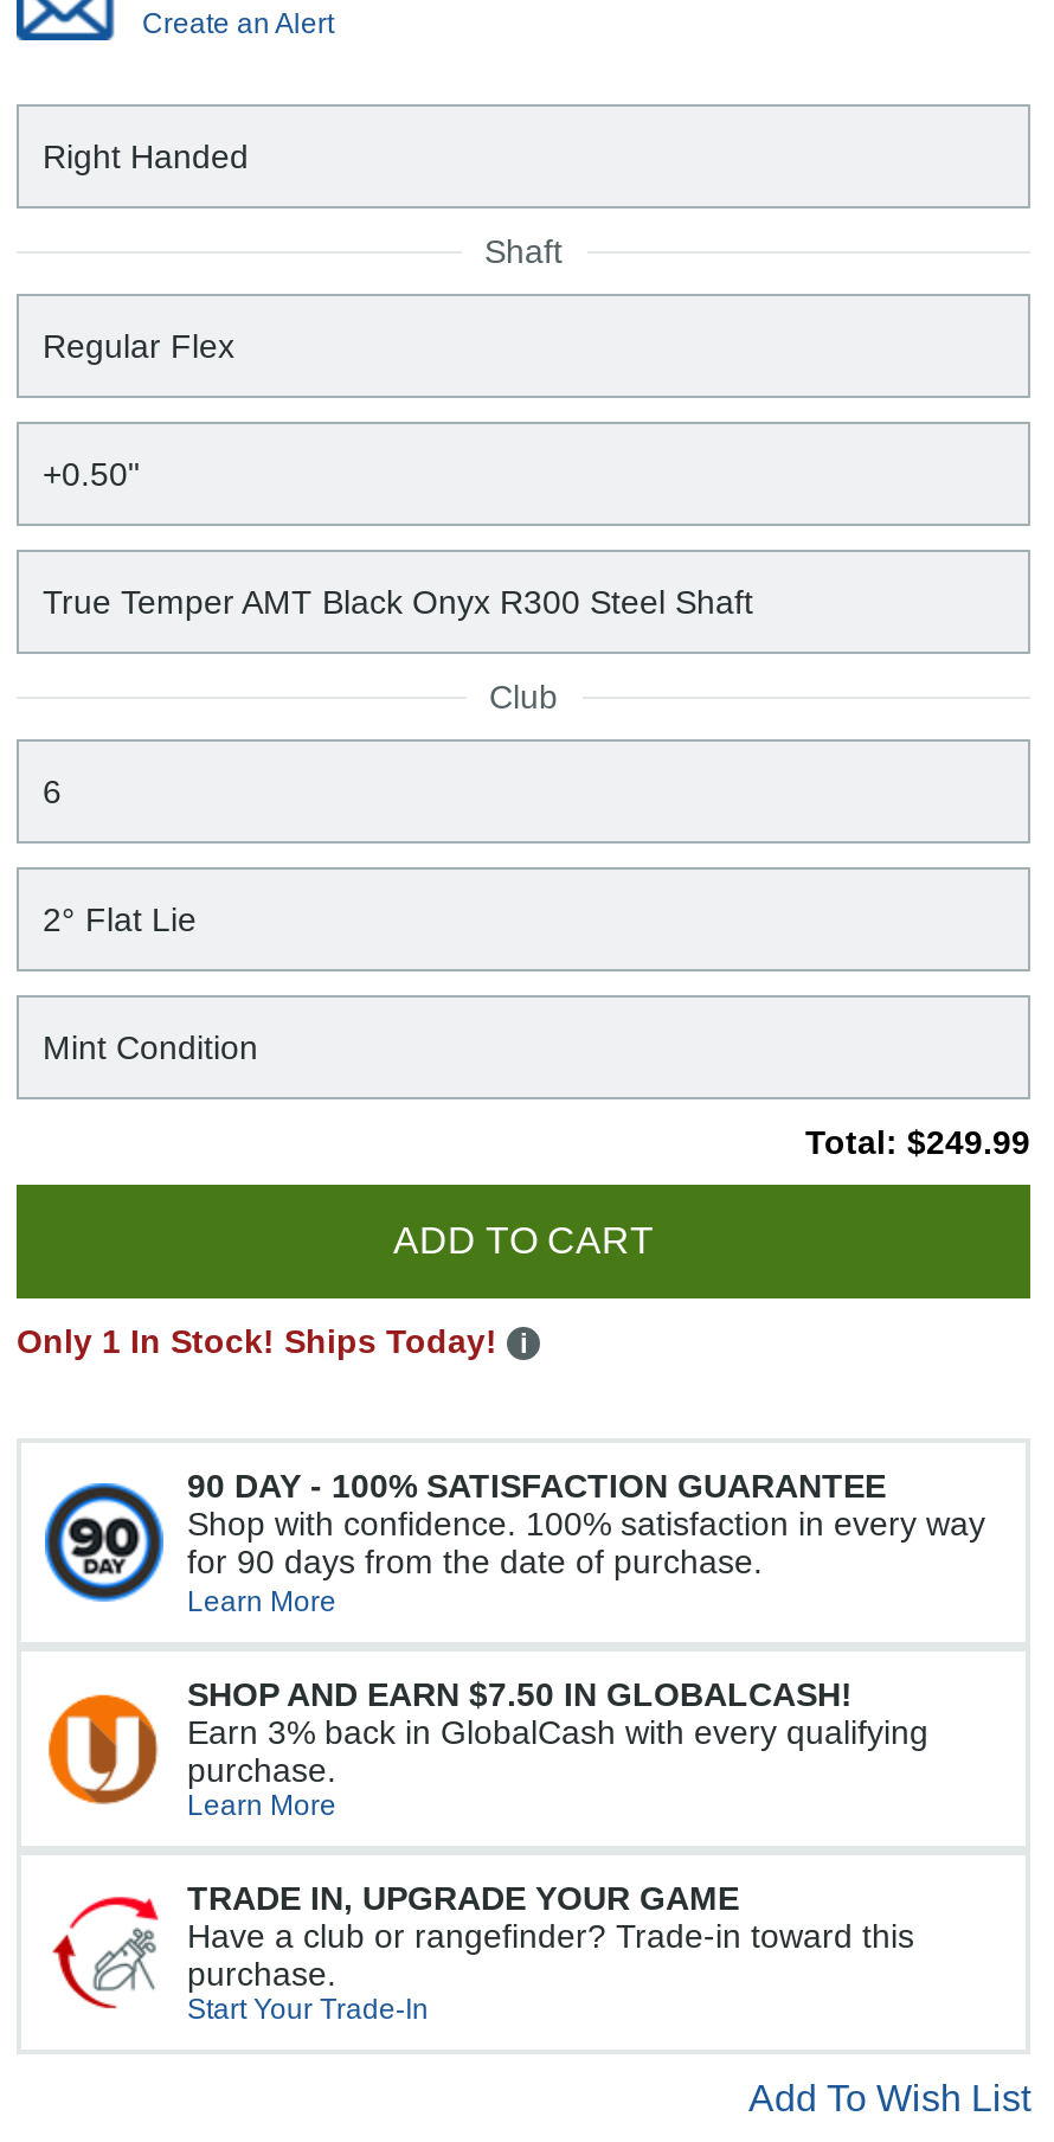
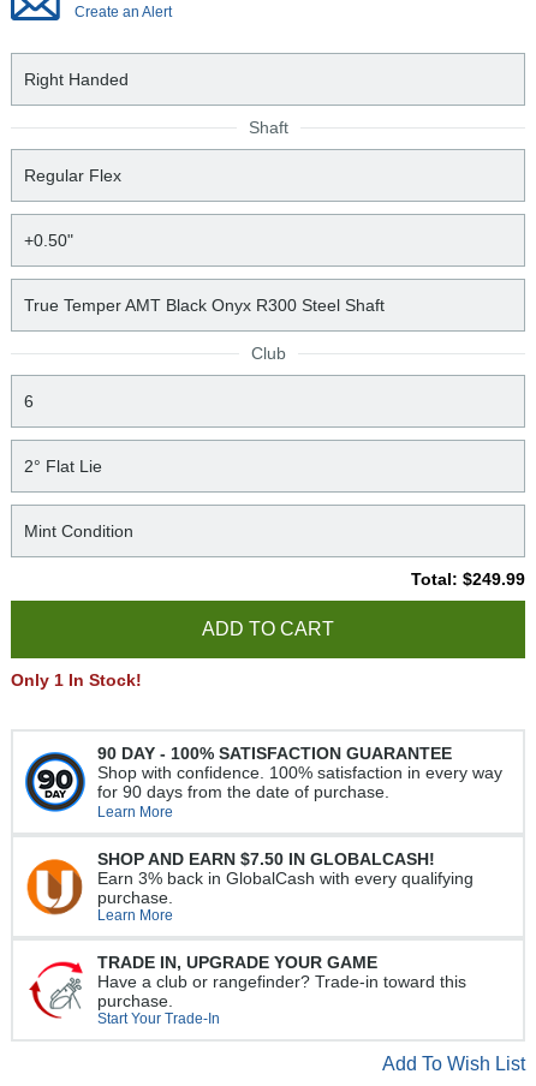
- Only 1 In Stock! Ships Today! i
+ Only 1 In Stock!
